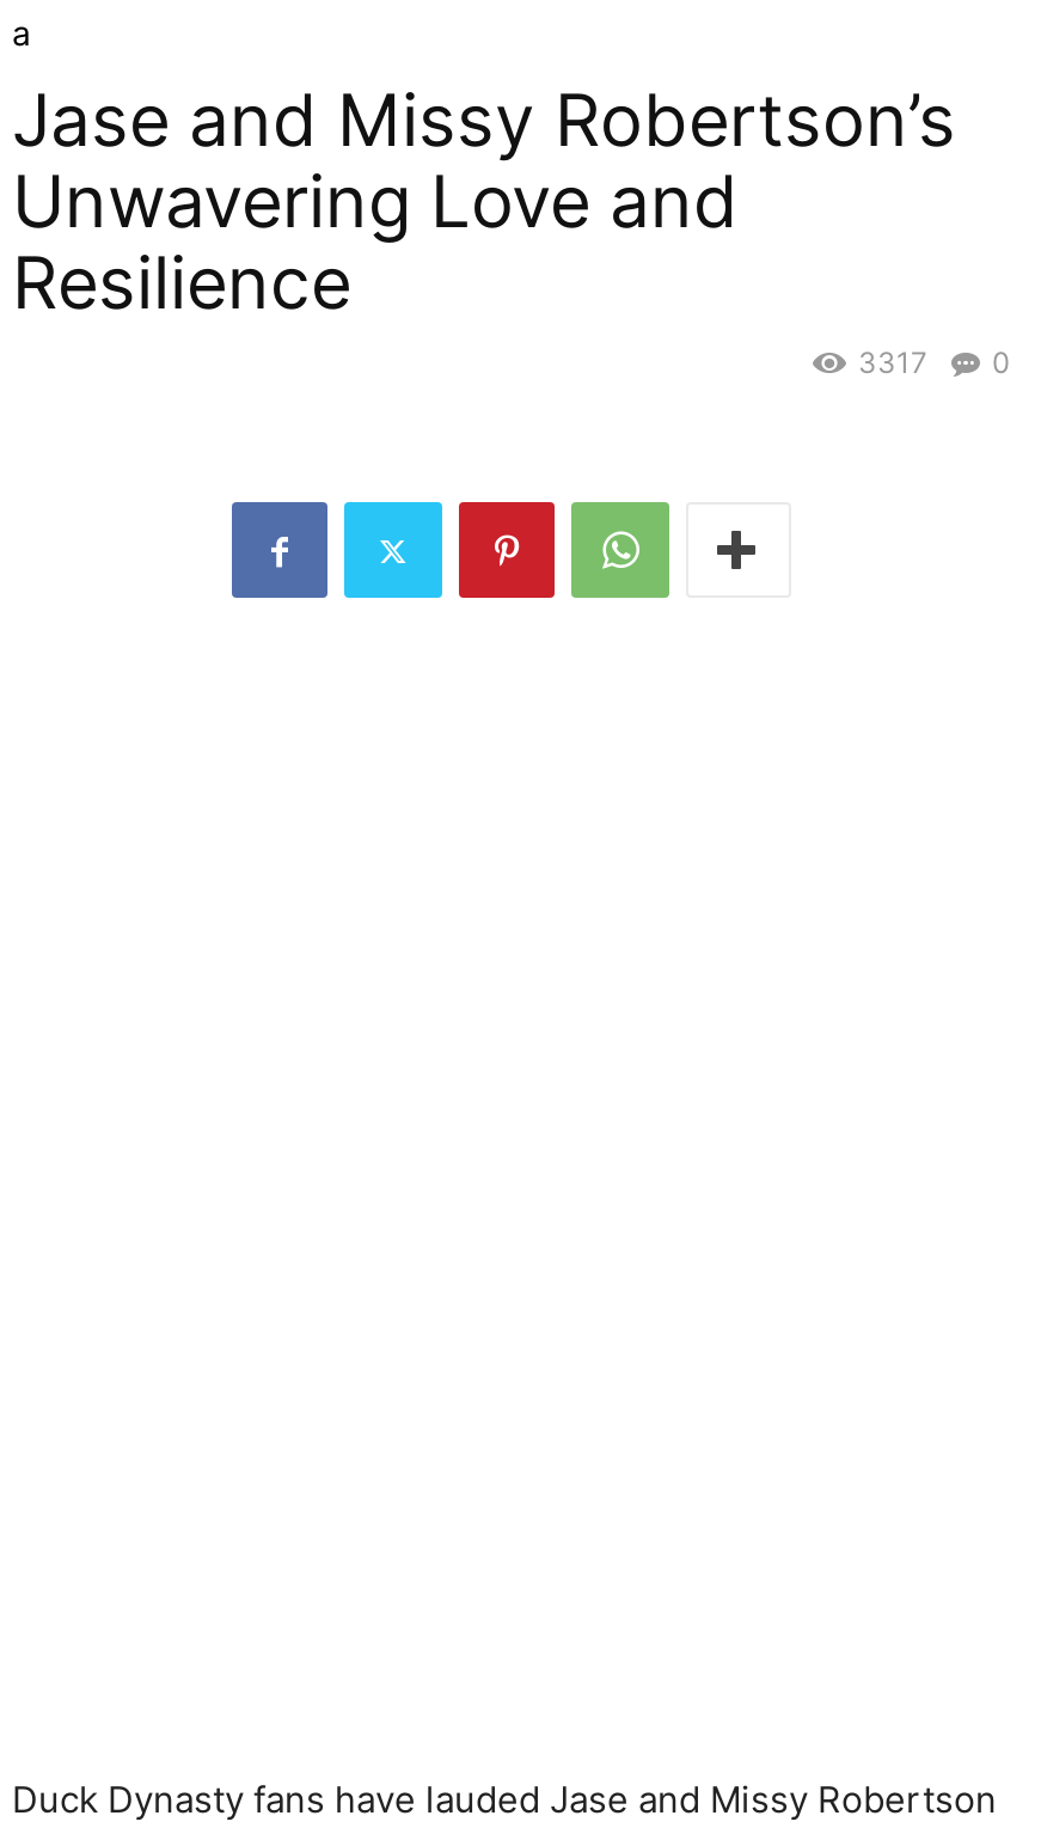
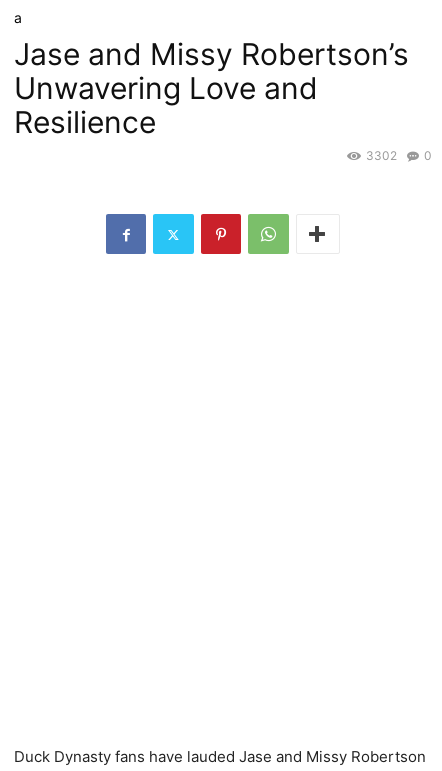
- 3317 0
+ 3302 0
